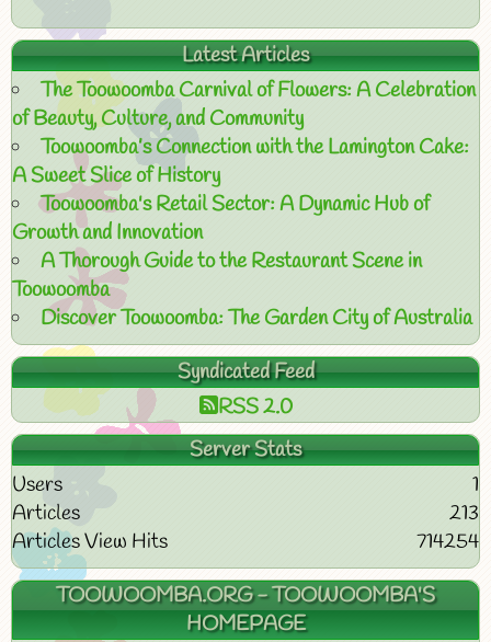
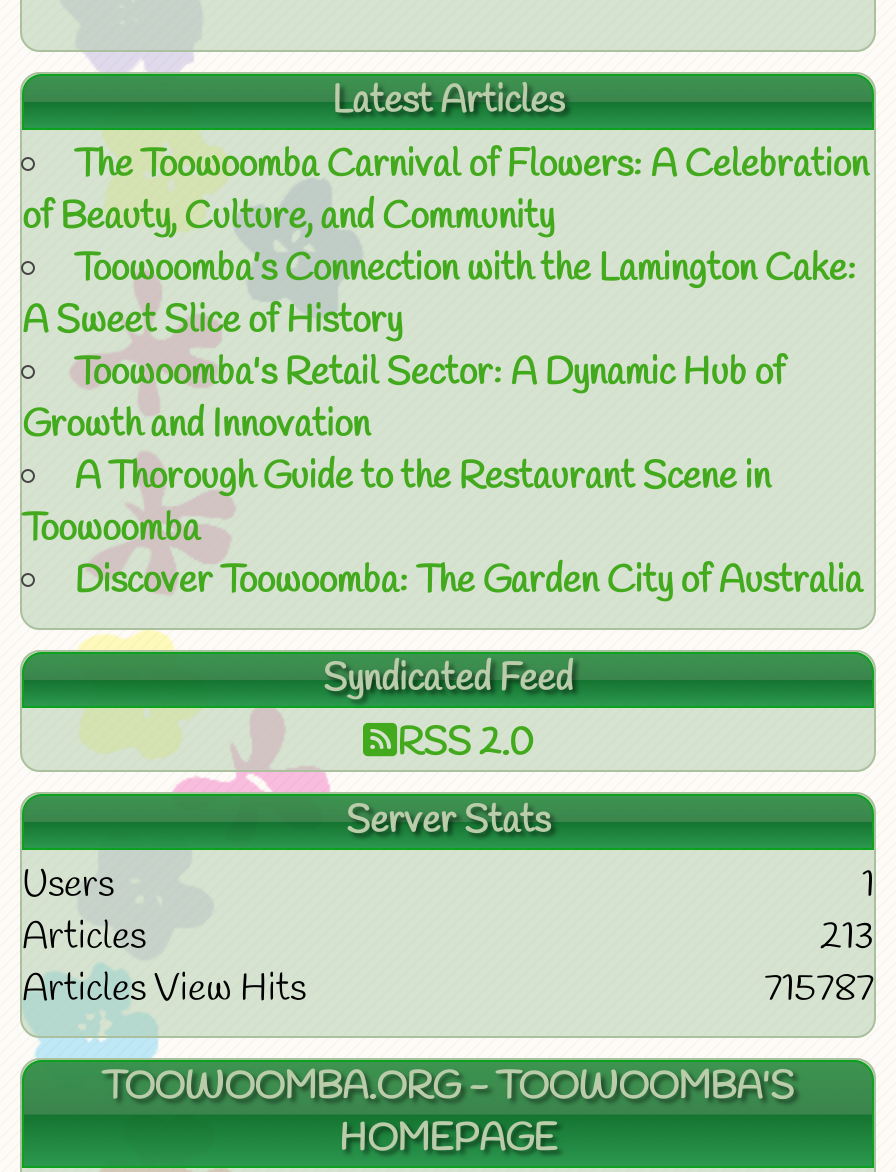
- 714254
+ 715787
